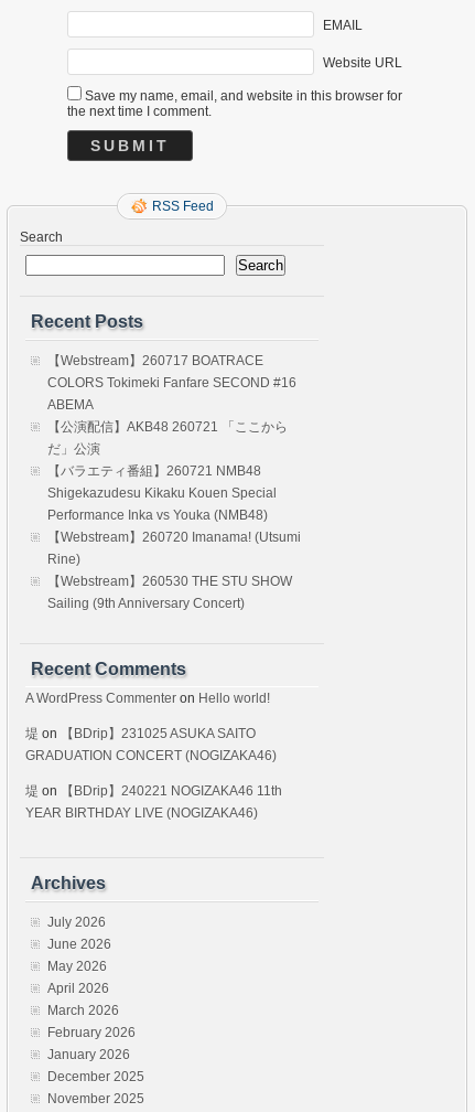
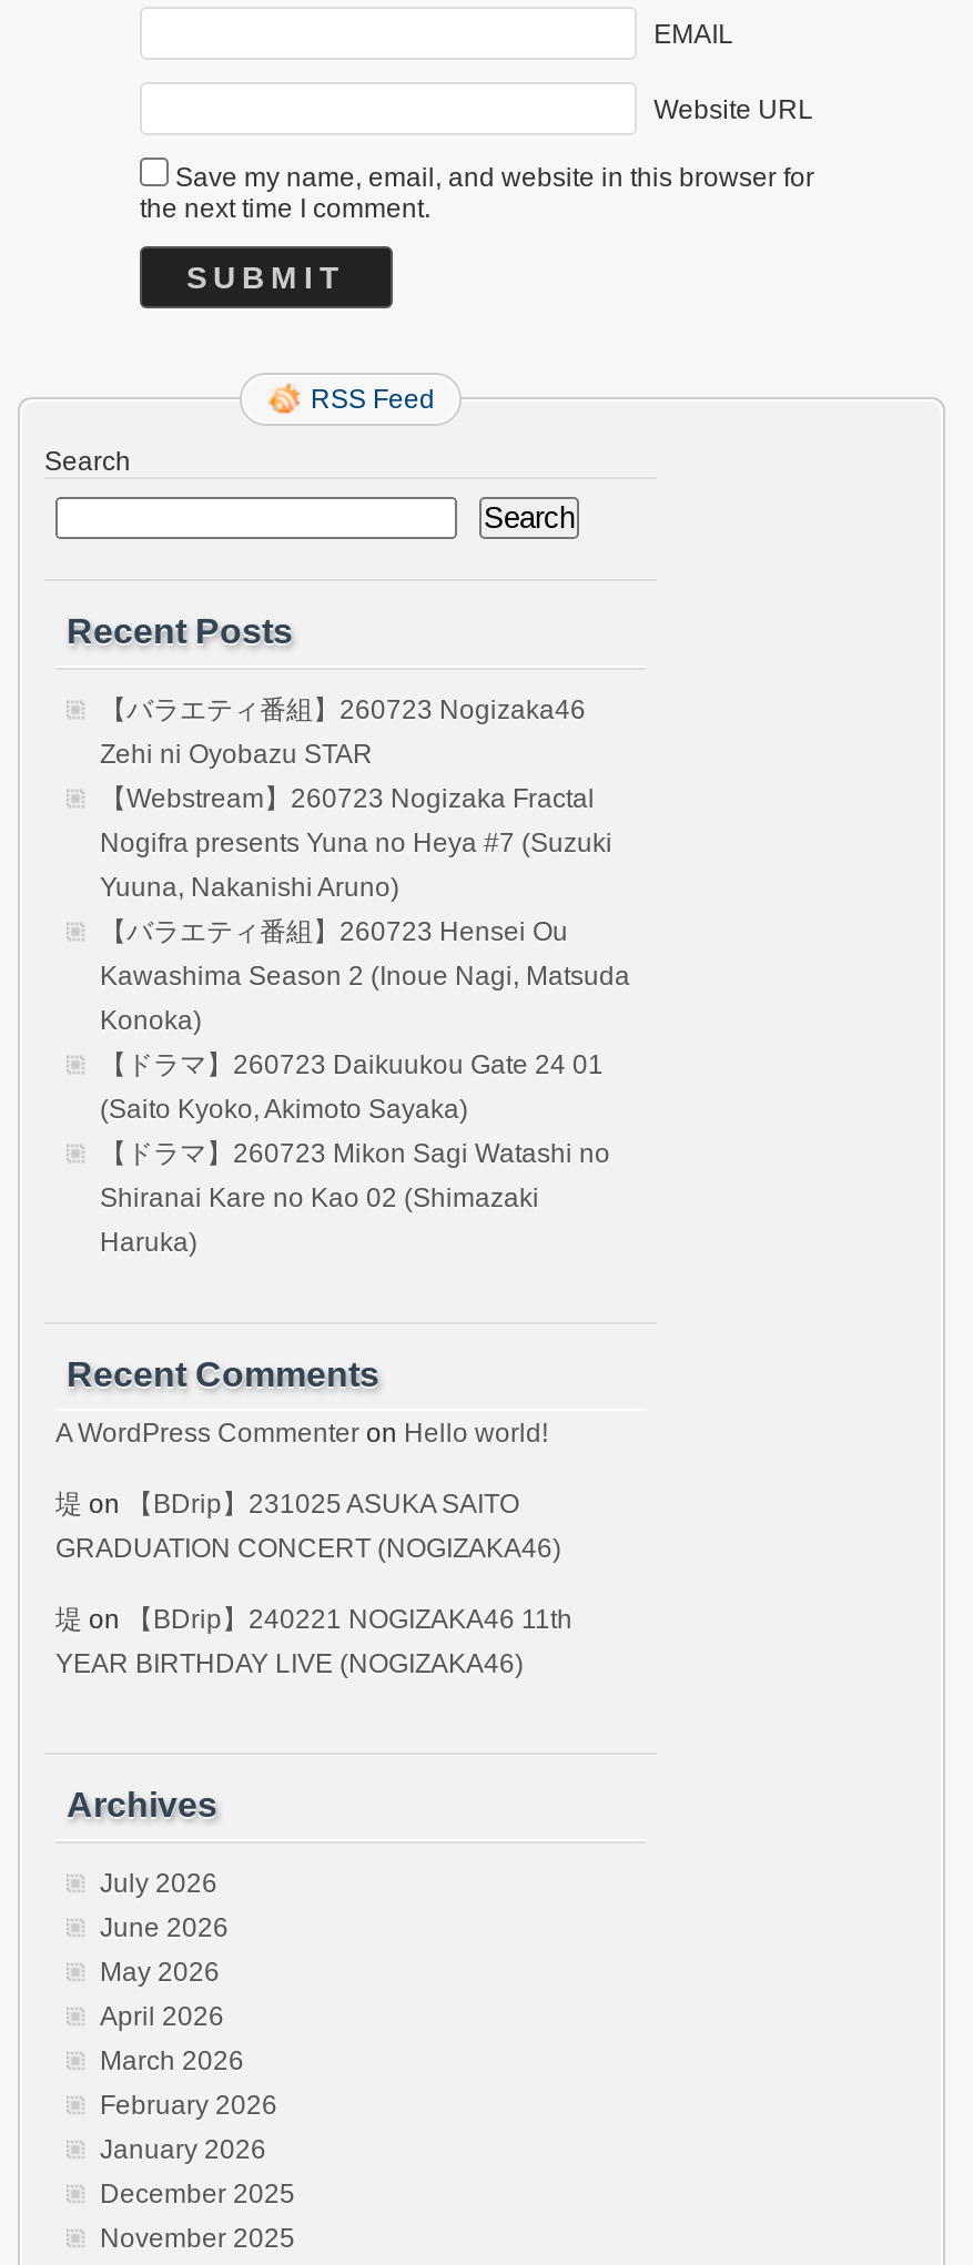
- 【Webstream】260717 BOATRACE
- COLORS Tokimeki Fanfare SECOND #16
- ABEMA
- 【公演配信】AKB48 260721 「ここから
- だ」公演
- 【バラエティ番組】260721 NMB48
- Shigekazudesu Kikaku Kouen Special
- Performance Inka vs Youka (NMB48)
- 【Webstream】260720 Imanama! (Utsumi
- Rine)
- 【Webstream】260530 THE STU SHOW
- Sailing (9th Anniversary Concert)
+ 【バラエティ番組】260723 Nogizaka46
+ Zehi ni Oyobazu STAR
+ 【Webstream】260723 Nogizaka Fractal
+ Nogifra presents Yuna no Heya #7 (Suzuki
+ Yuuna, Nakanishi Aruno)
+ 【バラエティ番組】260723 Hensei Ou
+ Kawashima Season 2 (Inoue Nagi, Matsuda
+ Konoka)
+ 【ドラマ】260723 Daikuukou Gate 24 01
+ (Saito Kyoko, Akimoto Sayaka)
+ 【ドラマ】260723 Mikon Sagi Watashi no
+ Shiranai Kare no Kao 02 (Shimazaki
+ Haruka)
